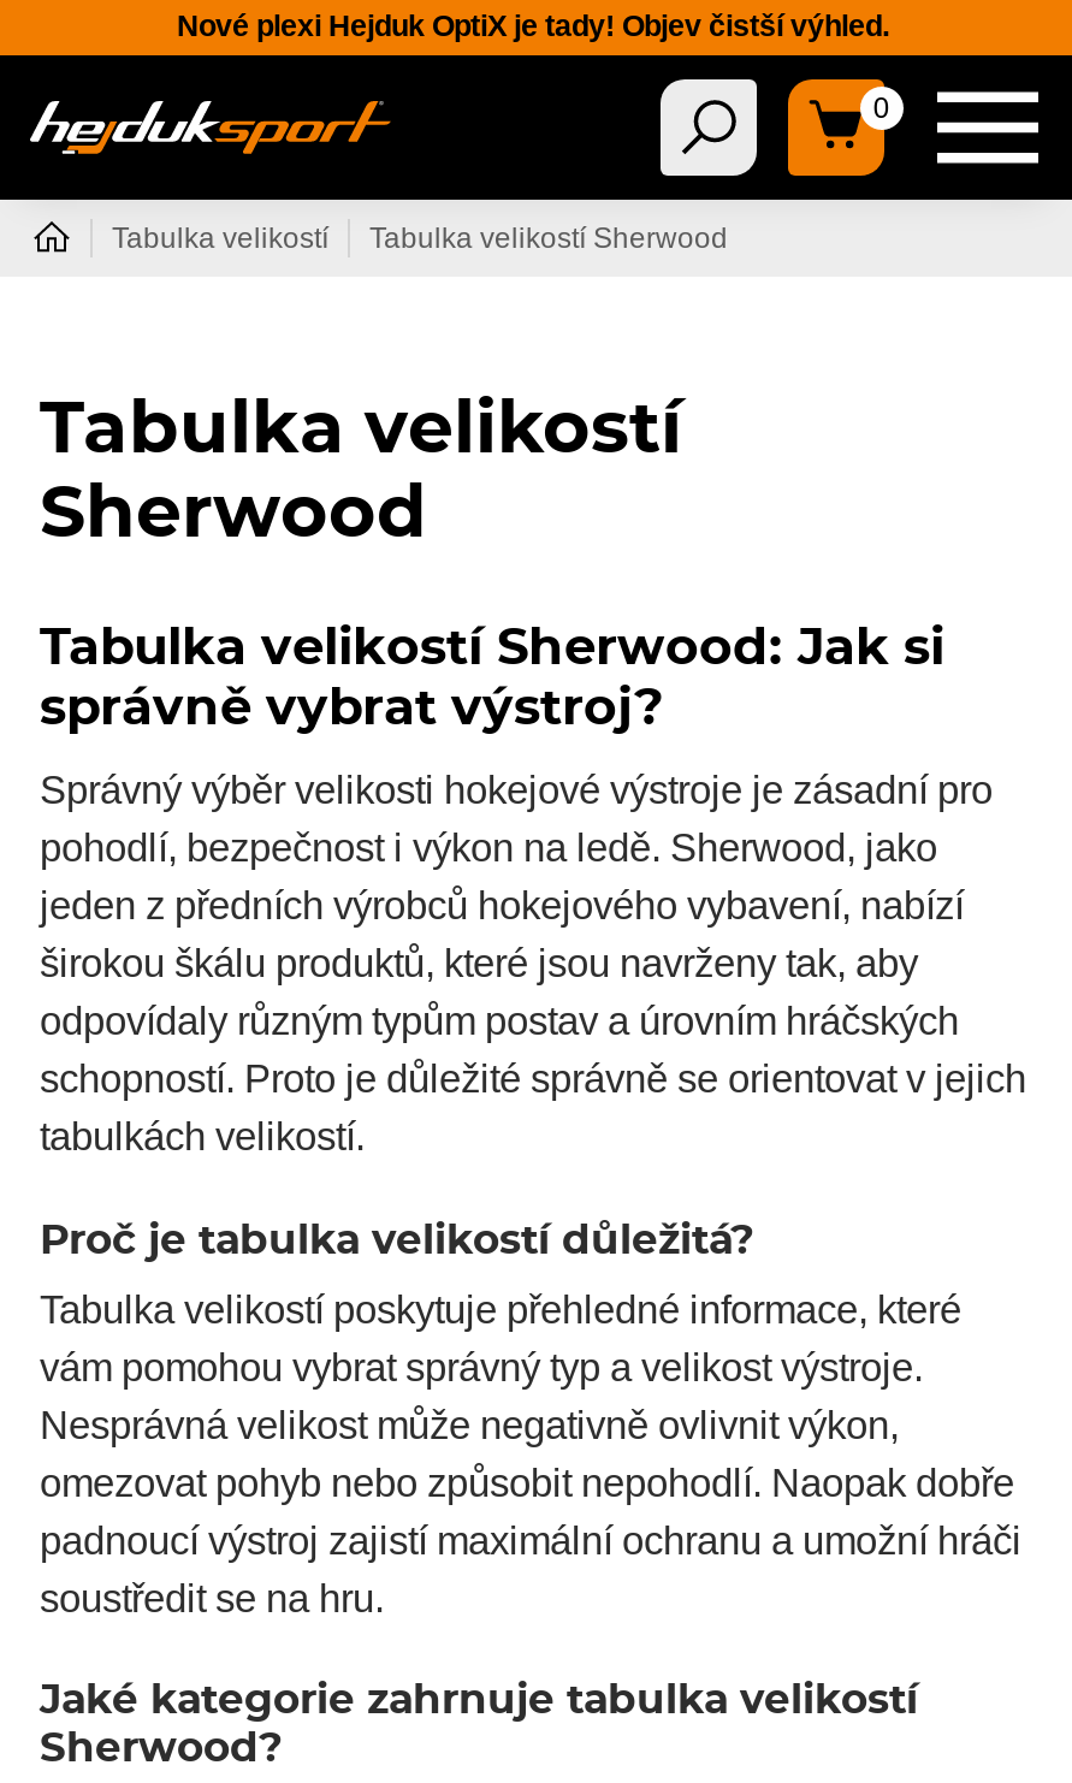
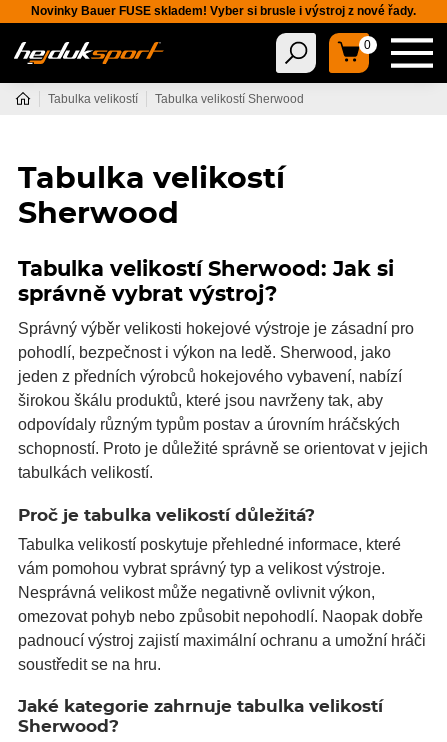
- Nové plexi Hejduk OptiX je tady! Objev čistší výhled.
+ Novinky Bauer FUSE skladem! Vyber si brusle i výstroj z nové řady.
